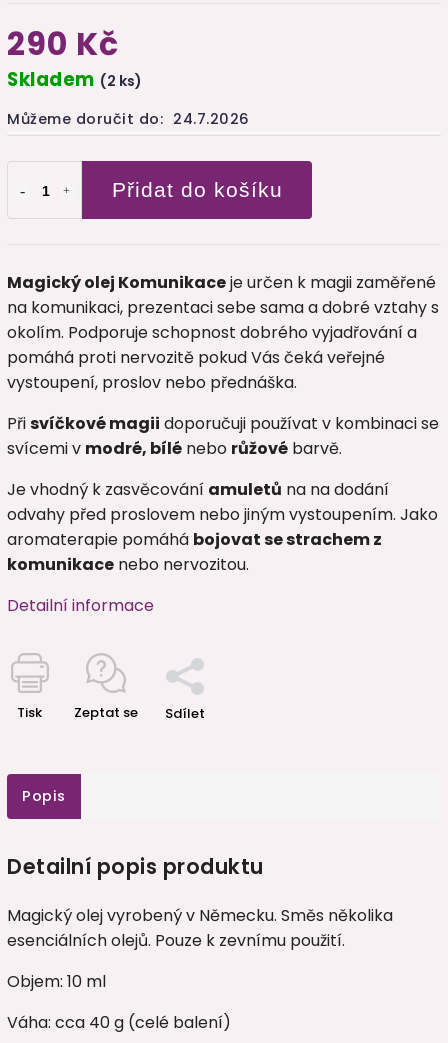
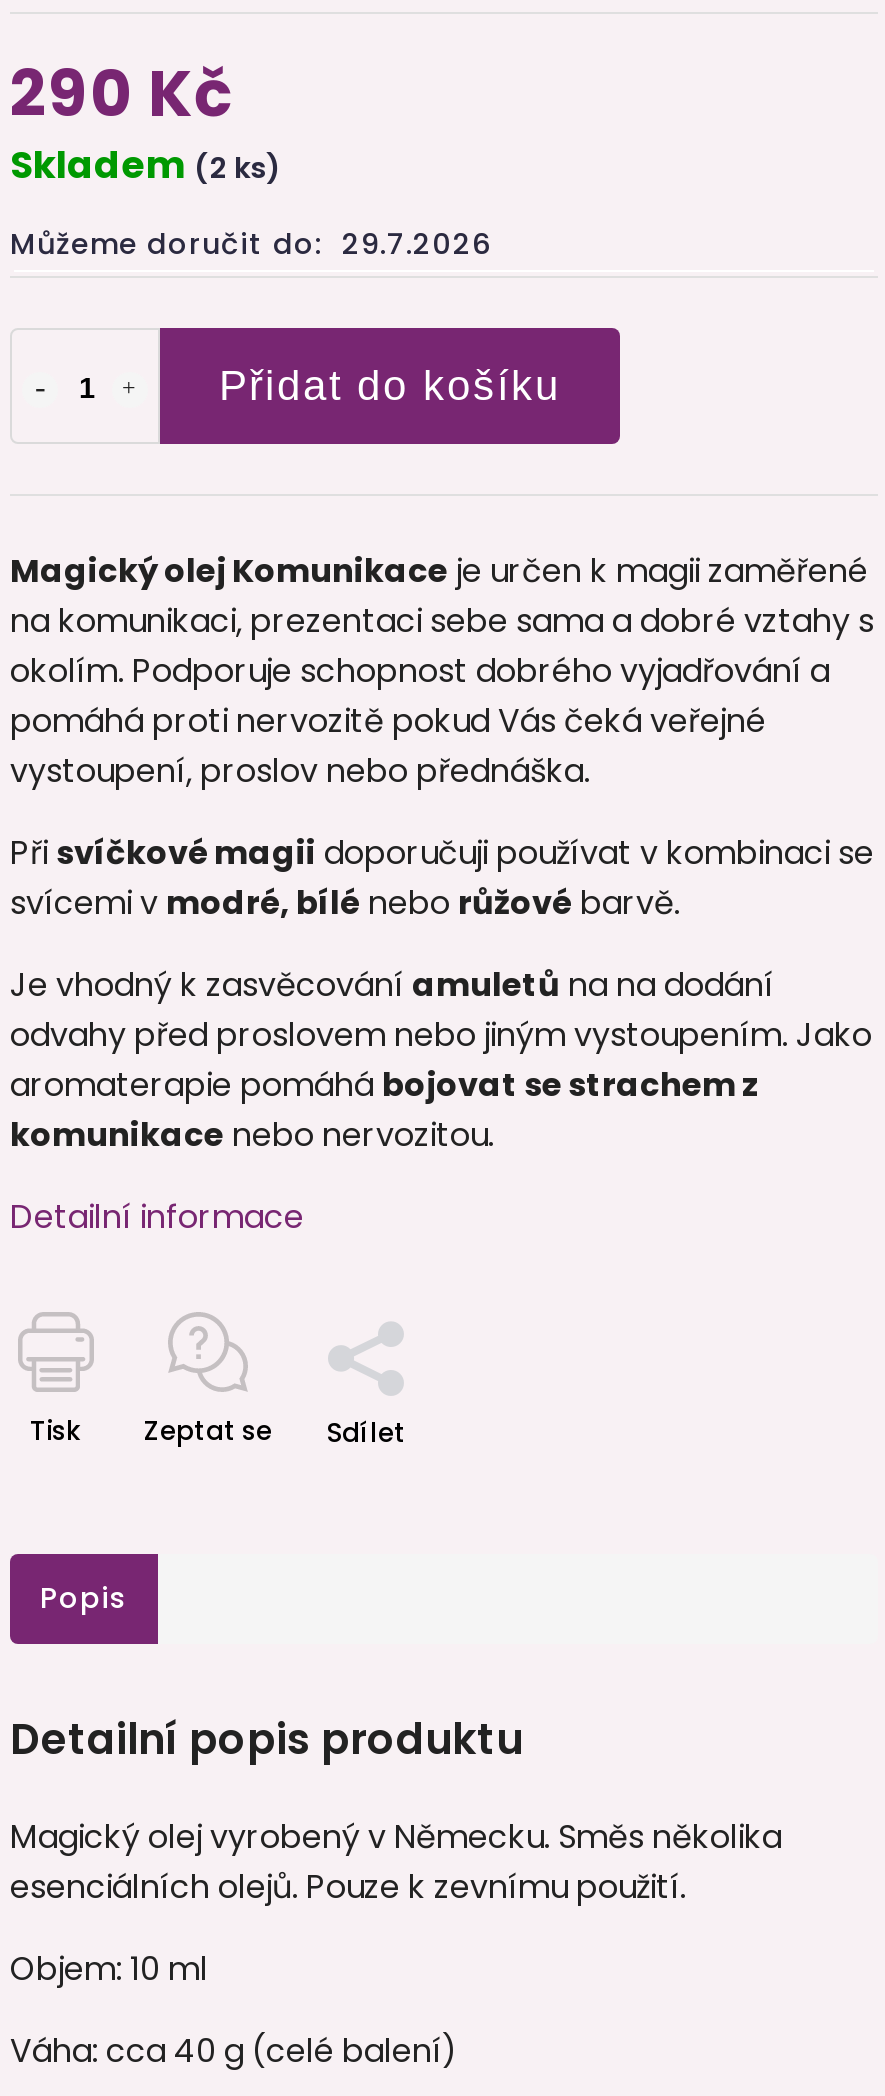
- Můžeme doručit do: 24.7.2026
+ Můžeme doručit do: 29.7.2026
